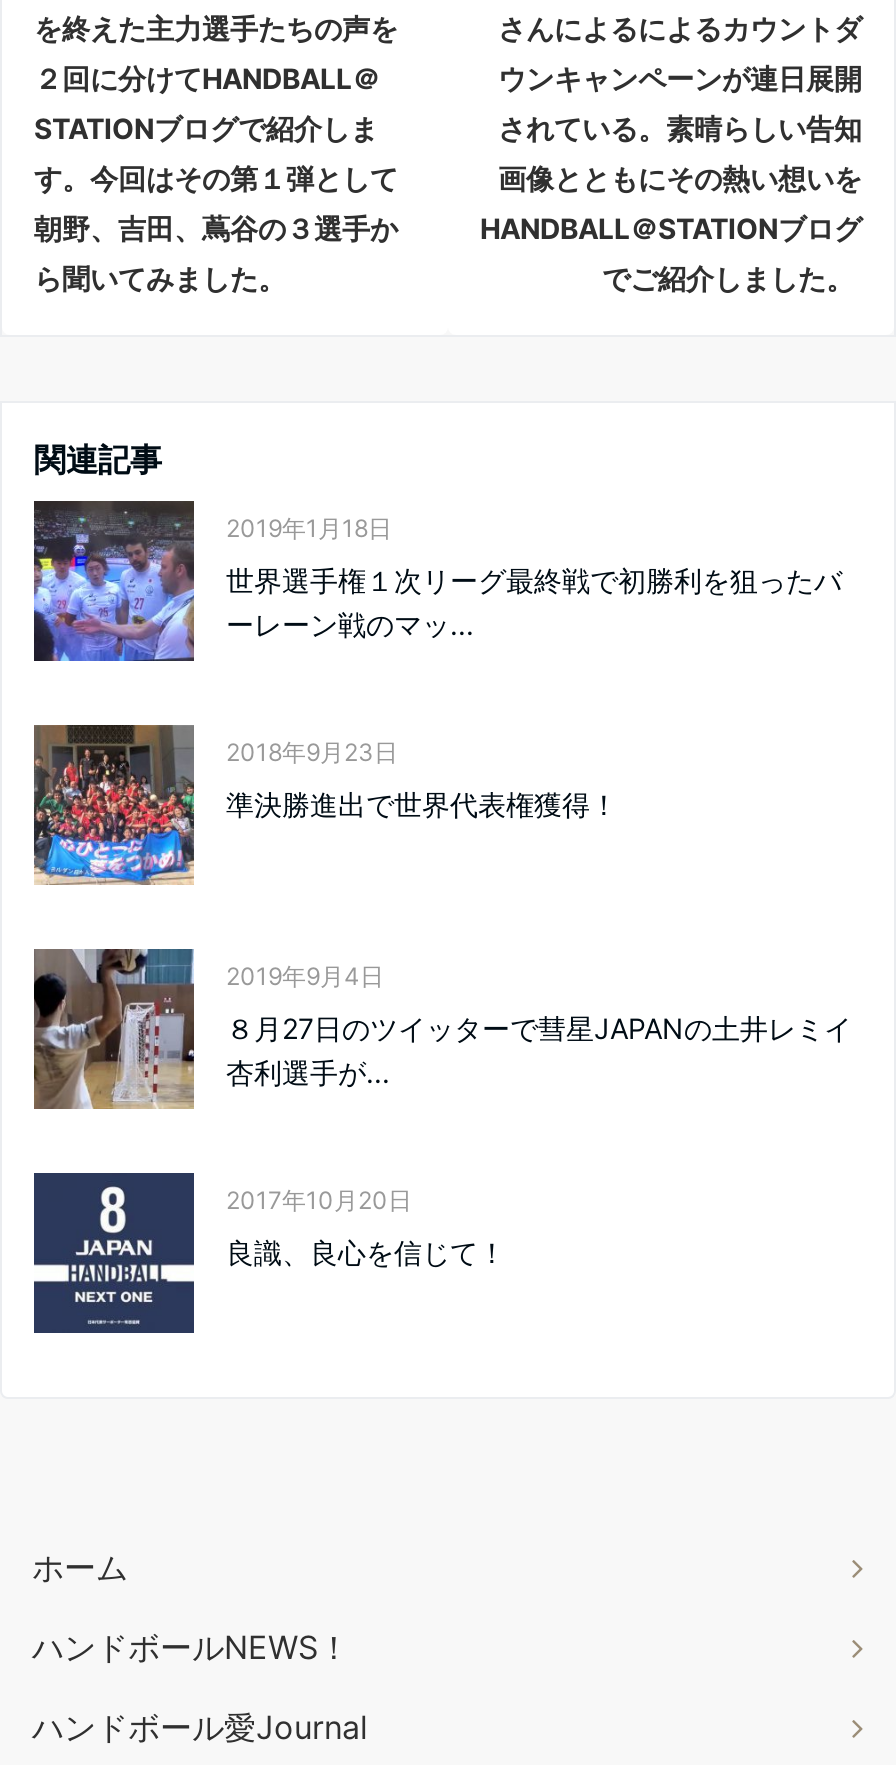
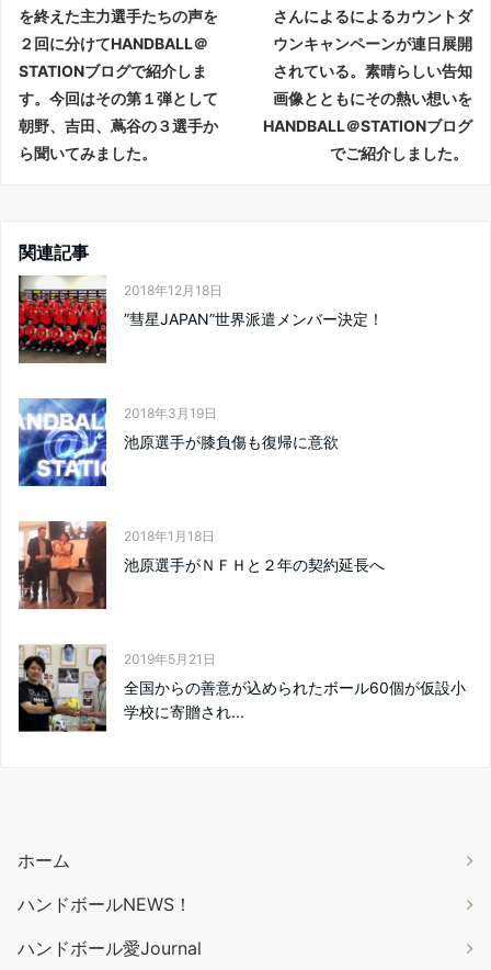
- [image]
- 2019年1月18日
+ [image]
+ 2018年12月18日

- 世界選手権１次リーグ最終戦で初勝利を狙ったバ
- ーレーン戦のマッ...
+ ”彗星JAPAN”世界派遣メンバー決定！

- [image]
- 2018年9月23日
+ [image]
+ 2018年3月19日

- 準決勝進出で世界代表権獲得！
+ 池原選手が膝負傷も復帰に意欲

- [image]
- 2019年9月4日
+ [image]
+ 2018年1月18日

- ８月27日のツイッターで彗星JAPANの土井レミイ
- 杏利選手が...
+ 池原選手がＮＦＨと２年の契約延長へ

- [image]
- 2017年10月20日
+ [image]
+ 2019年5月21日

- 良識、良心を信じて！
+ 全国からの善意が込められたボール60個が仮設小
+ 学校に寄贈され...
